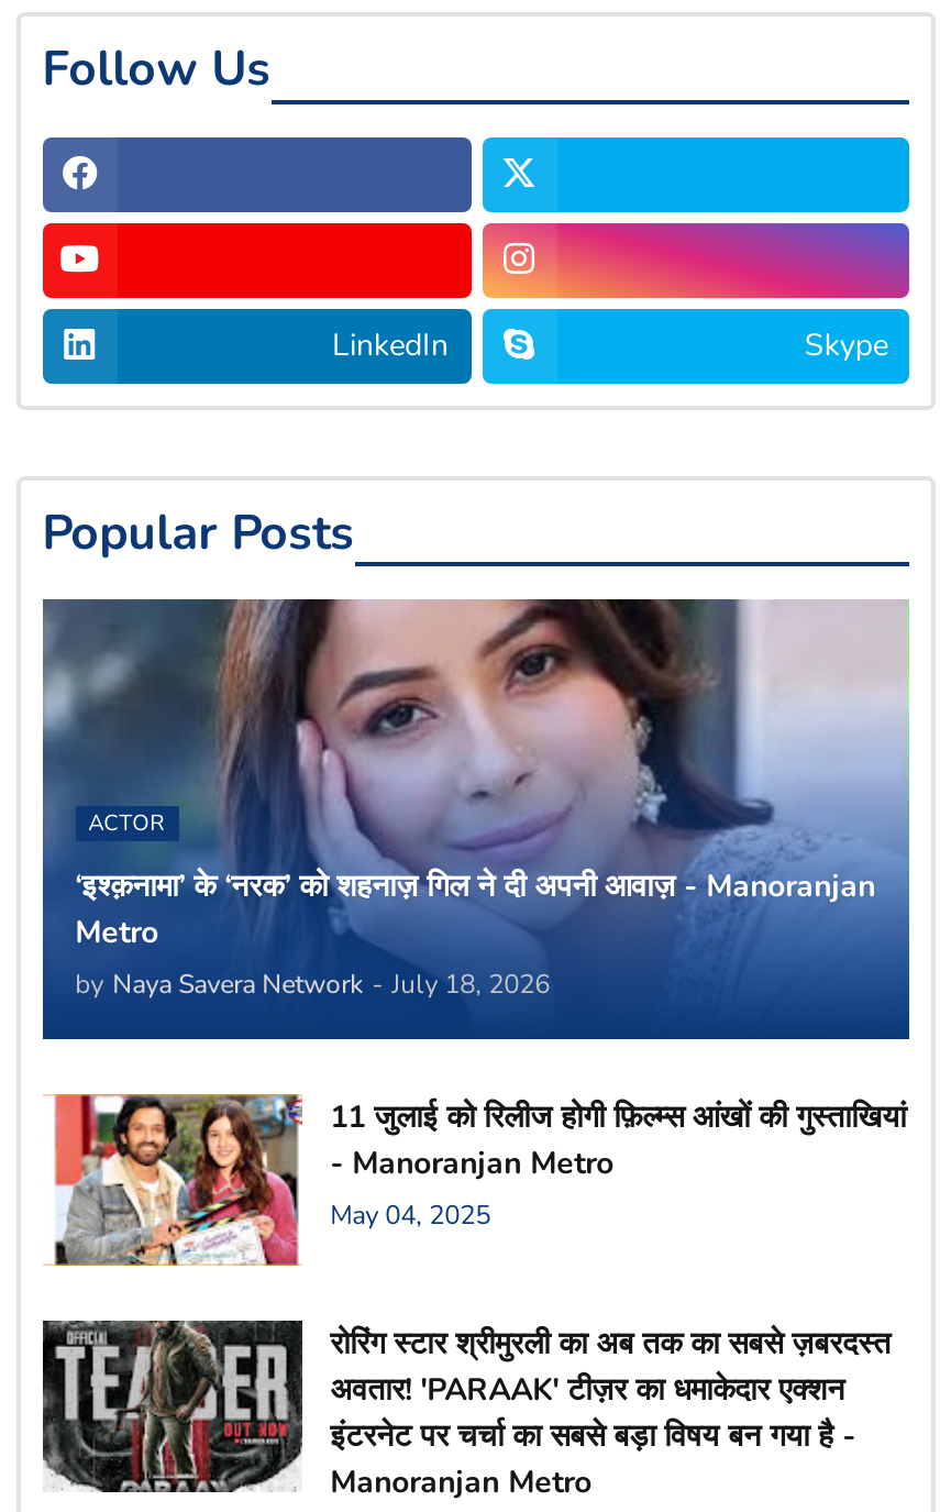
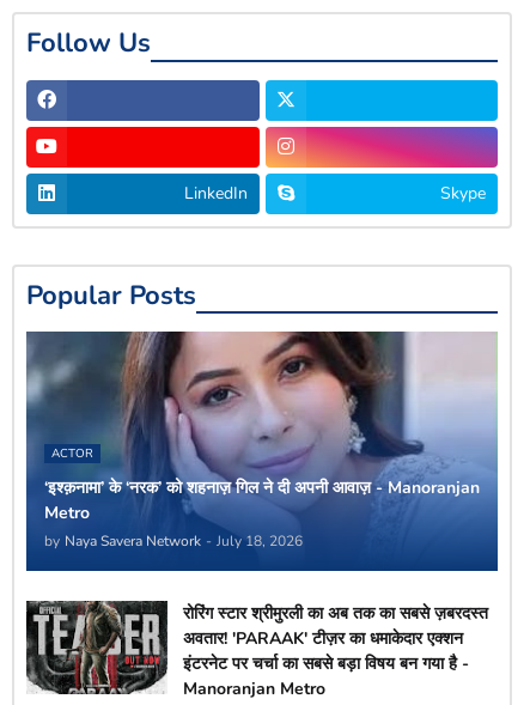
- [image]
- 11 जुलाई को रिलीज होगी फ़िल्म्स आंखों की गुस्ताखियां
- - Manoranjan Metro
- May 04, 2025
